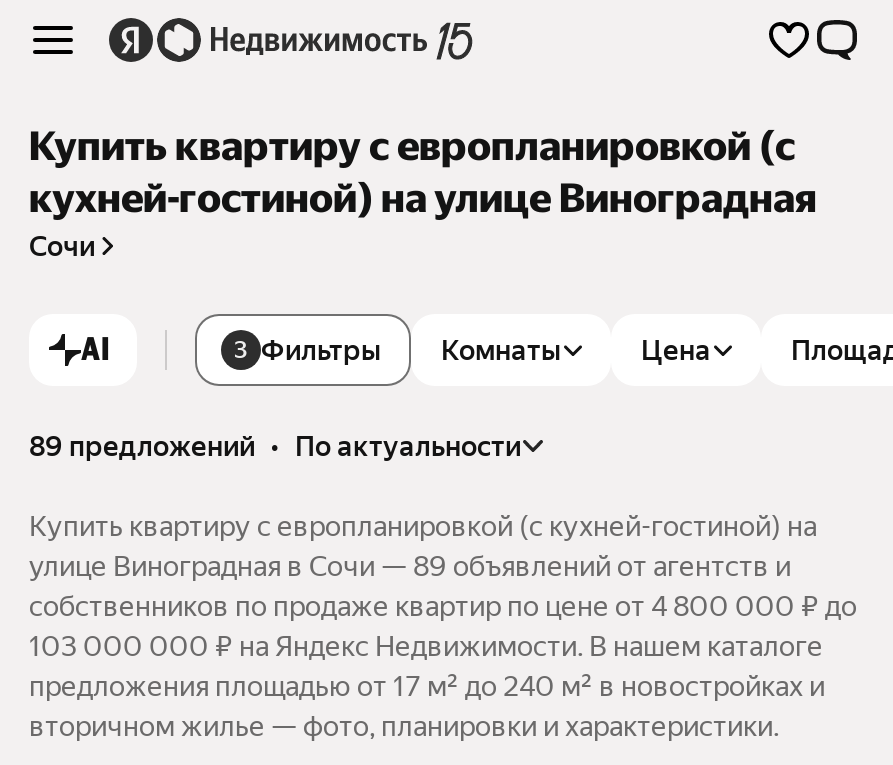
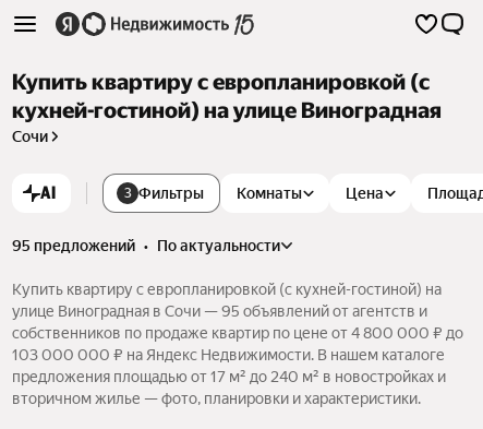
- 89 предложений • по актуальности
+ 95 предложений • по актуальности

- улице Виноградная в Сочи — 89 объявлений от агентств и
+ улице Виноградная в Сочи — 95 объявлений от агентств и
